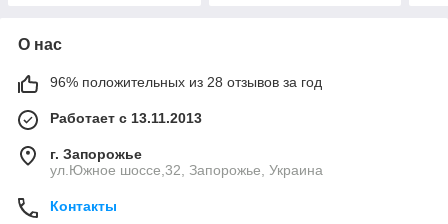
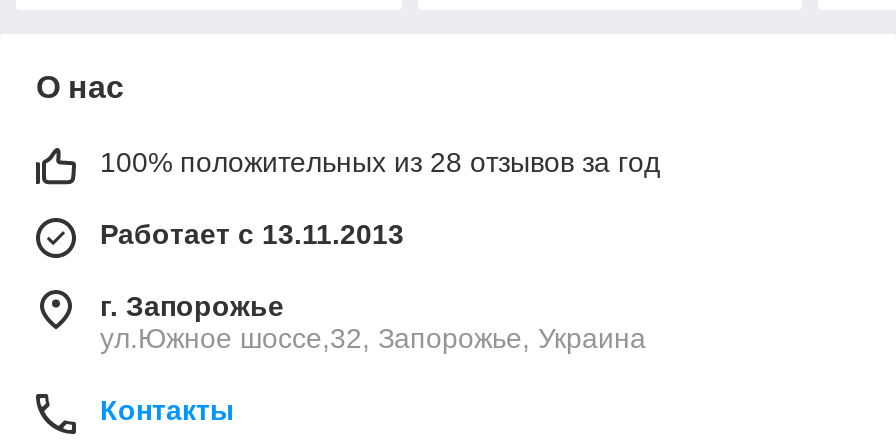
- 96% положительных из 28 отзывов за год
+ 100% положительных из 28 отзывов за год
